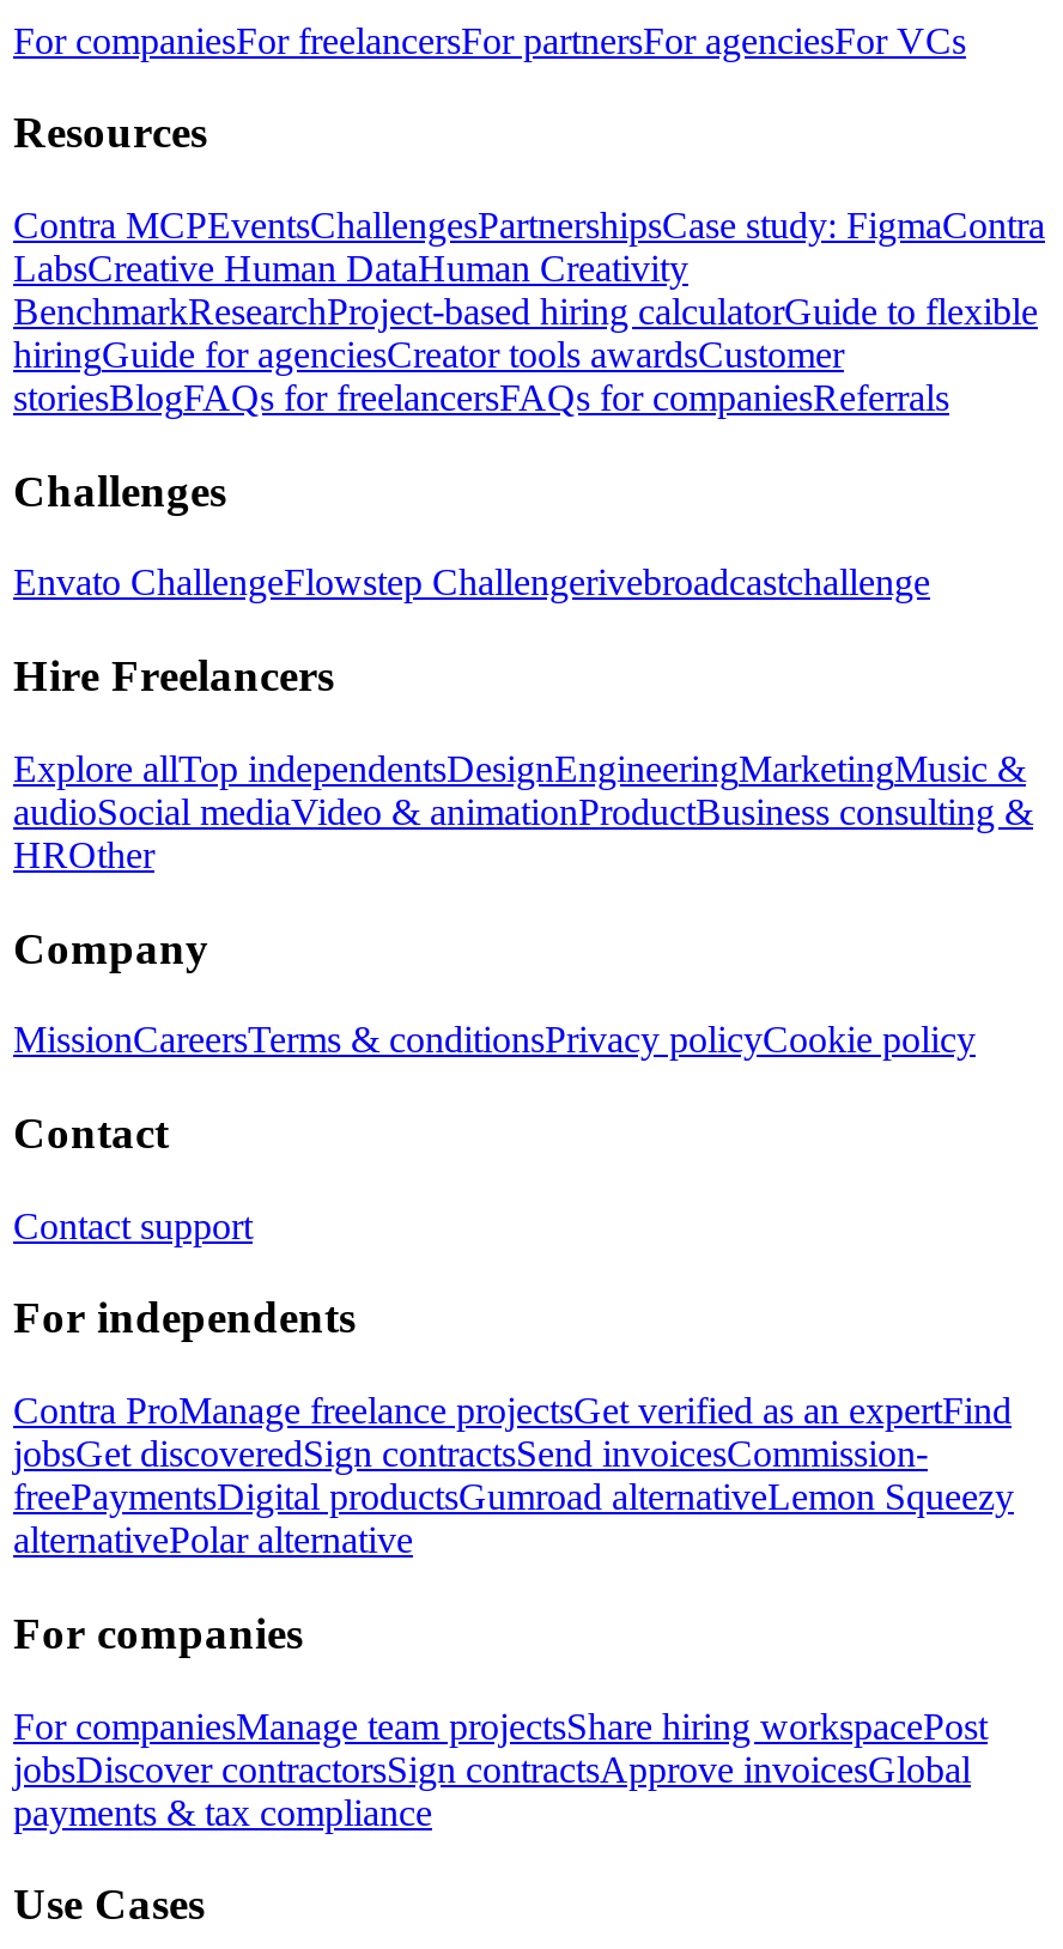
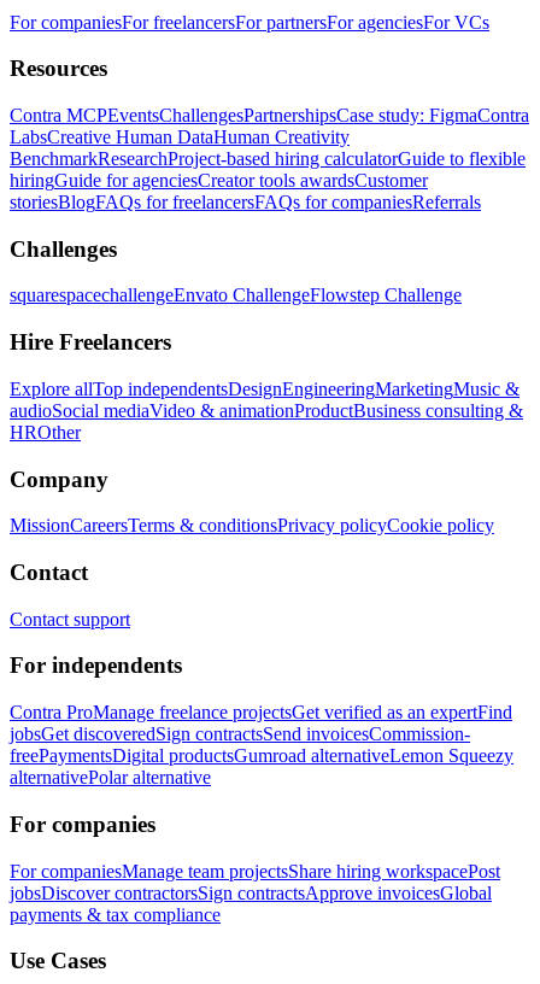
- Envato ChallengeFlowstep Challengerivebroadcastchallenge
+ squarespacechallengeEnvato ChallengeFlowstep Challenge
